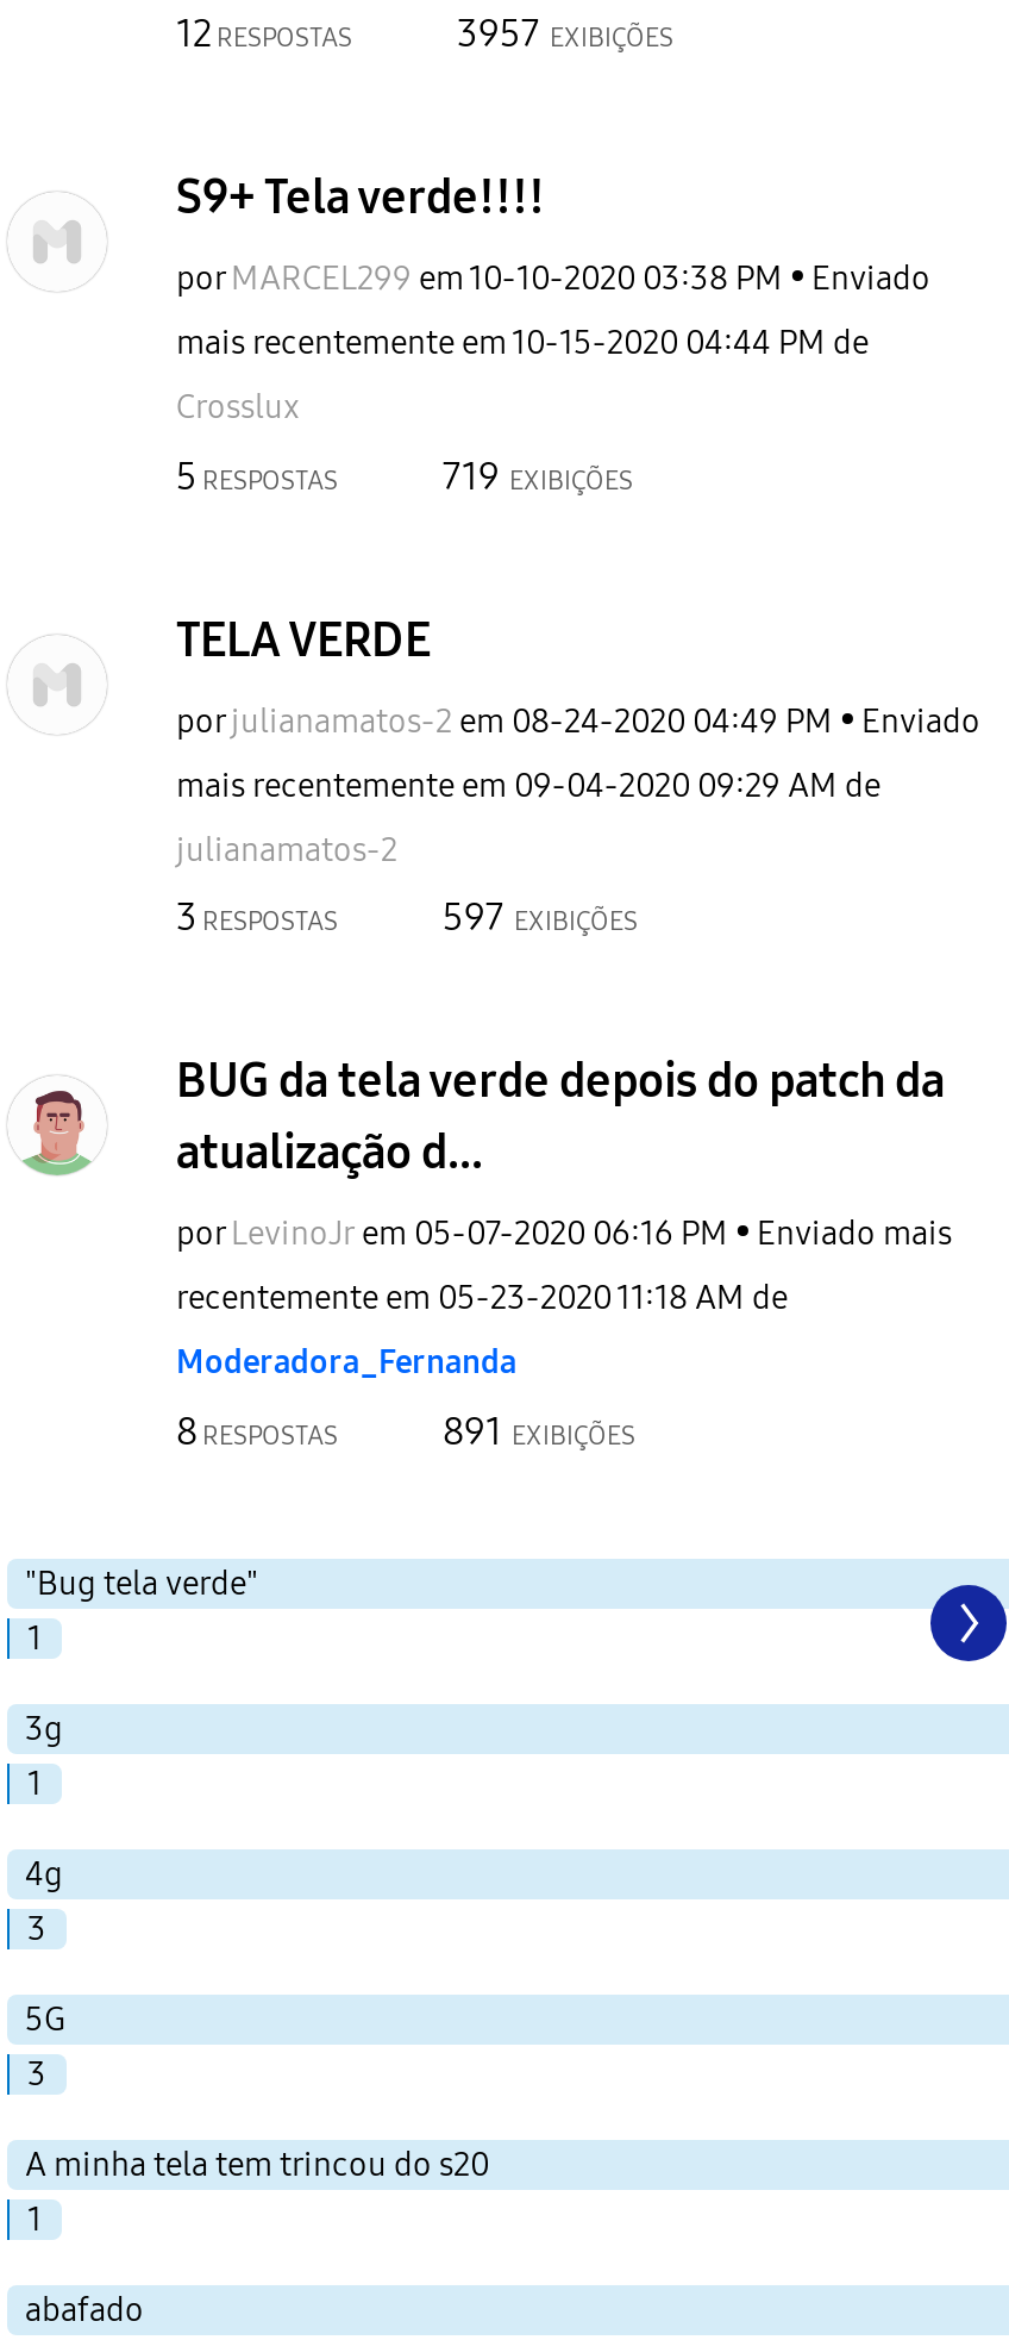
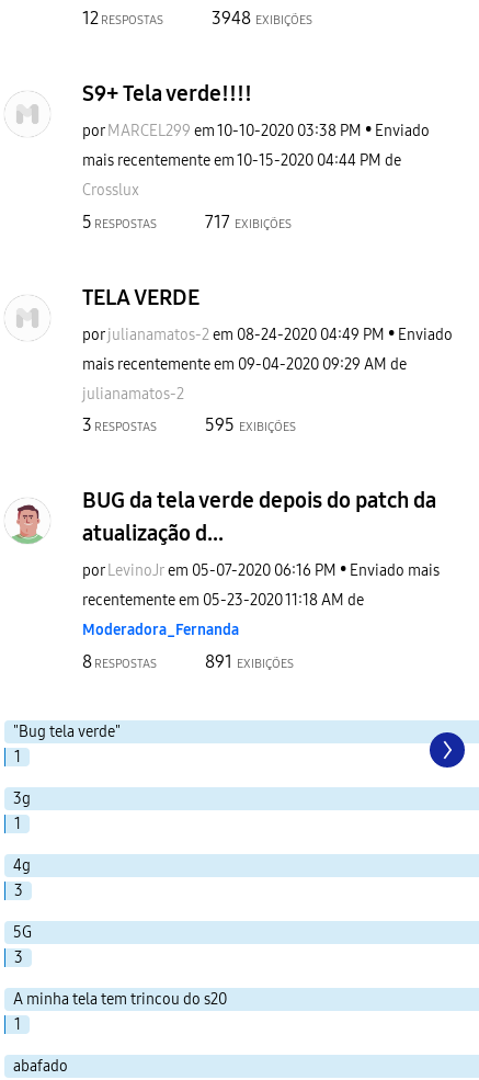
- 3957 EXIBIÇÕES
+ 3948 EXIBIÇÕES

- 719 EXIBIÇÕES
+ 717 EXIBIÇÕES

- 597 EXIBIÇÕES
+ 595 EXIBIÇÕES
